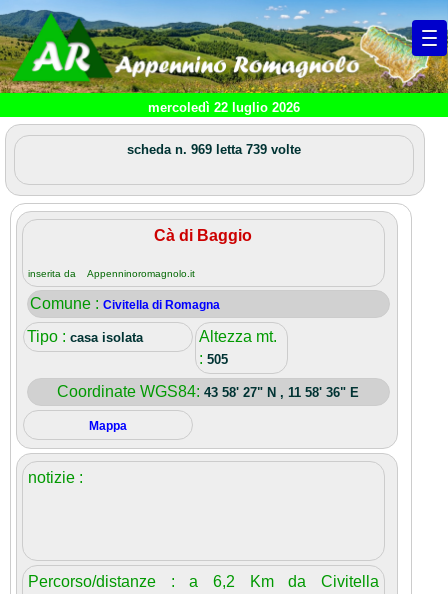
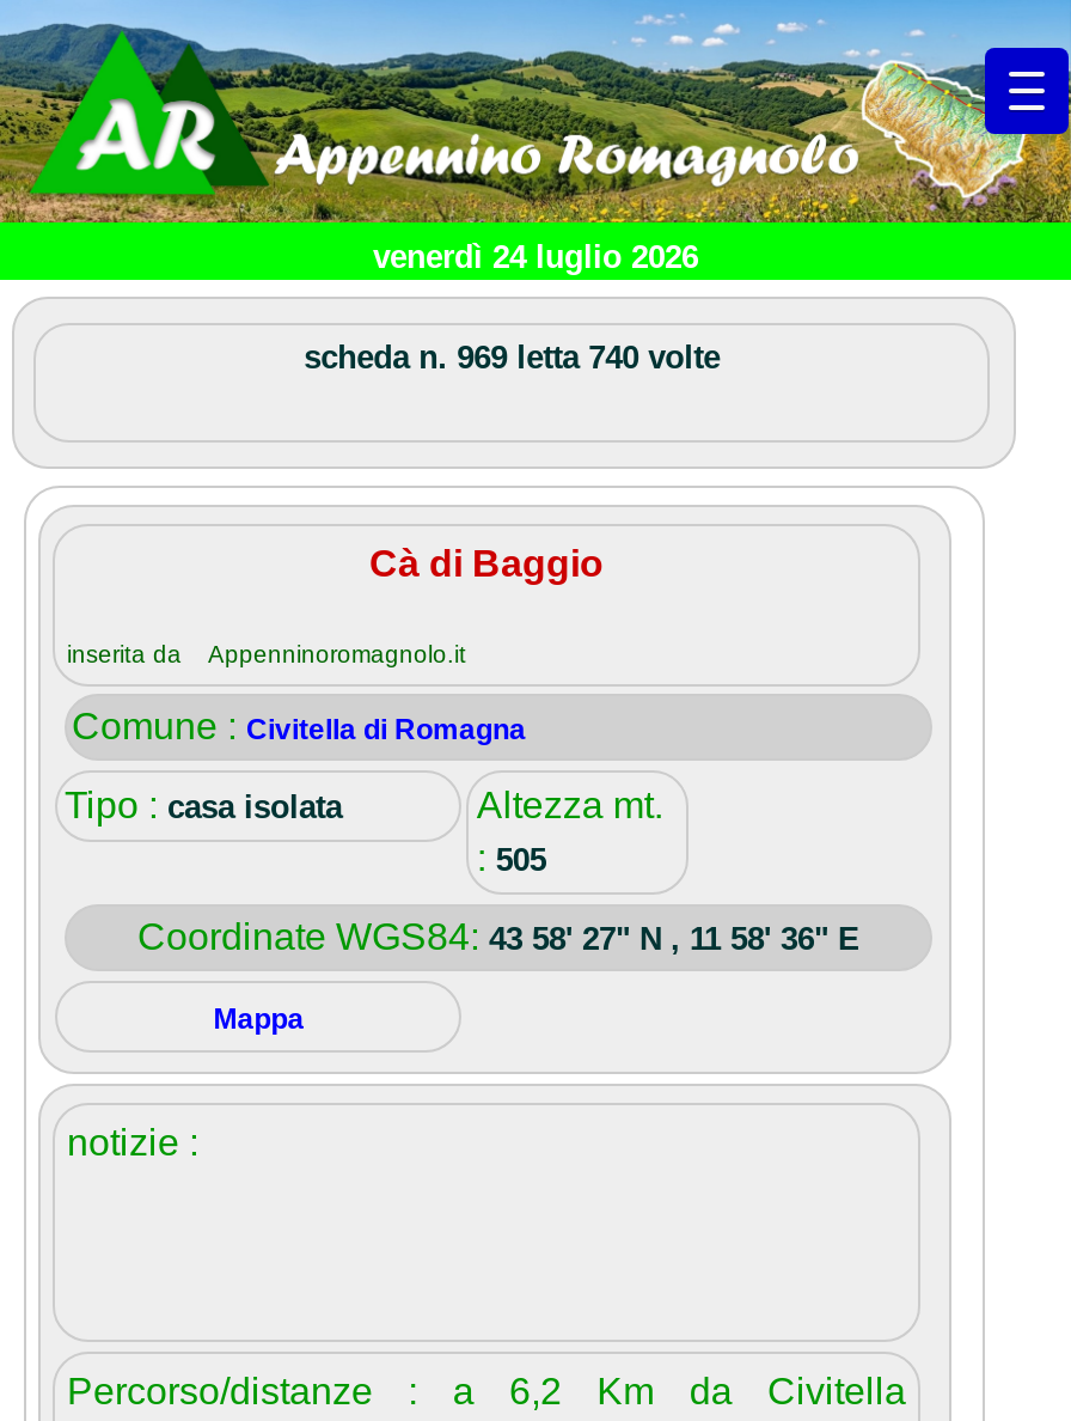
- mercoledì 22 luglio 2026
+ venerdì 24 luglio 2026

- scheda n. 969 letta 739 volte
+ scheda n. 969 letta 740 volte
